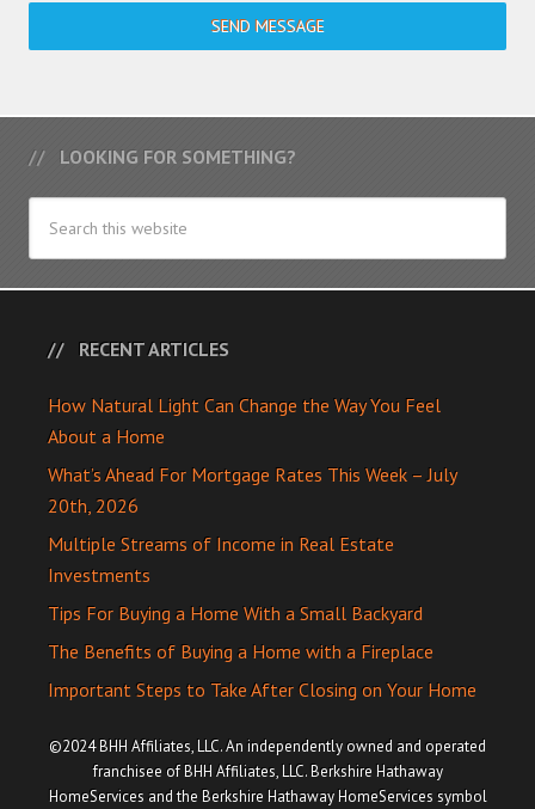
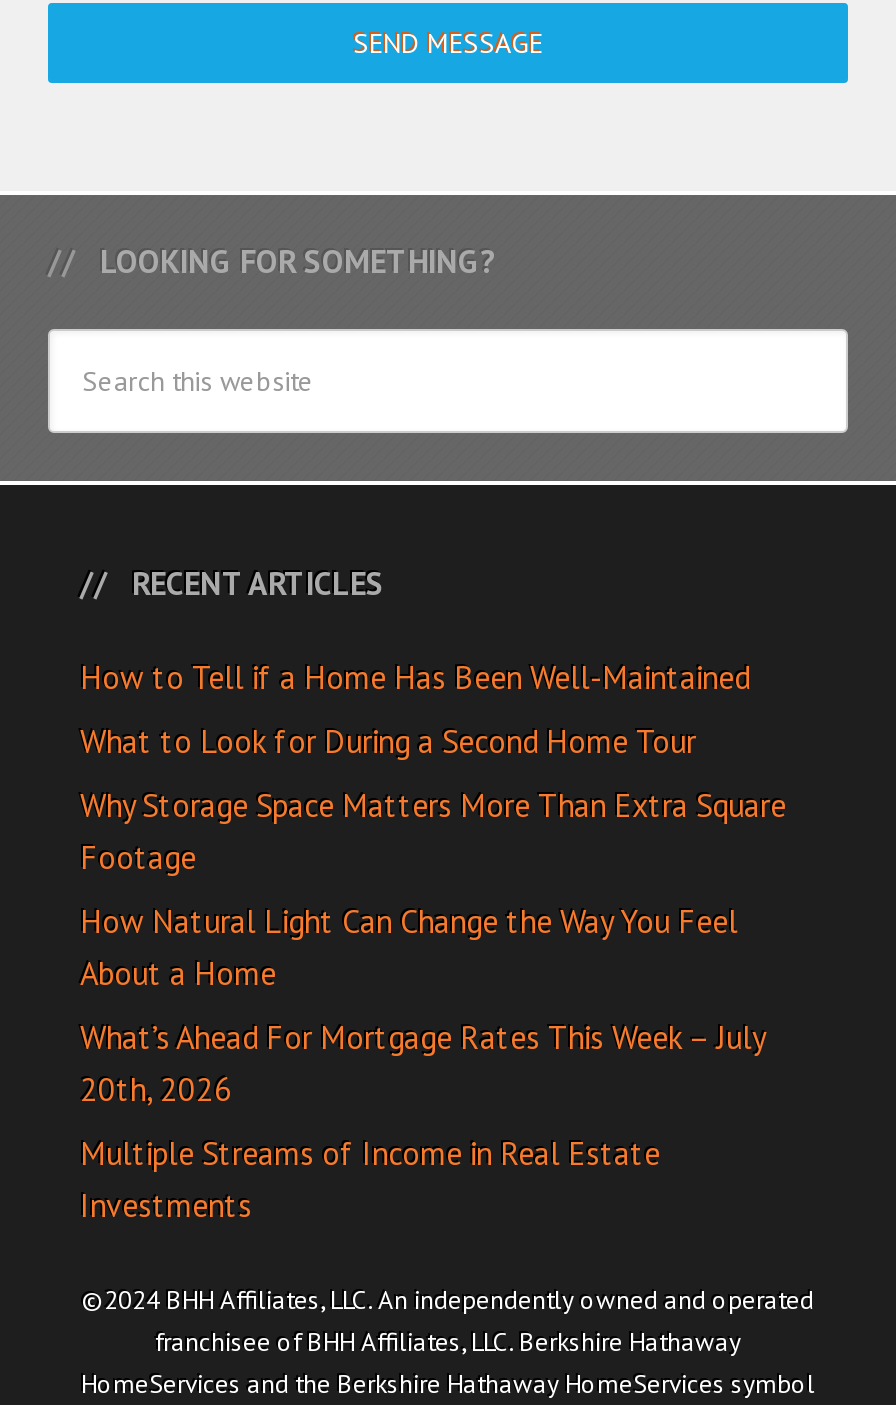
+ How to Tell if a Home Has Been Well-Maintained
+ What to Look for During a Second Home Tour
+ Why Storage Space Matters More Than Extra Square
+ Footage

moved down: How Natural Light Can Change the Way You Feel | About a Home | What’s Ahead For Mortgage Rates This Week – July | 20th, 2026 | Multiple Streams of Income in Real Estate | Investments

- Tips For Buying a Home With a Small Backyard
- The Benefits of Buying a Home with a Fireplace
- Important Steps to Take After Closing on Your Home
